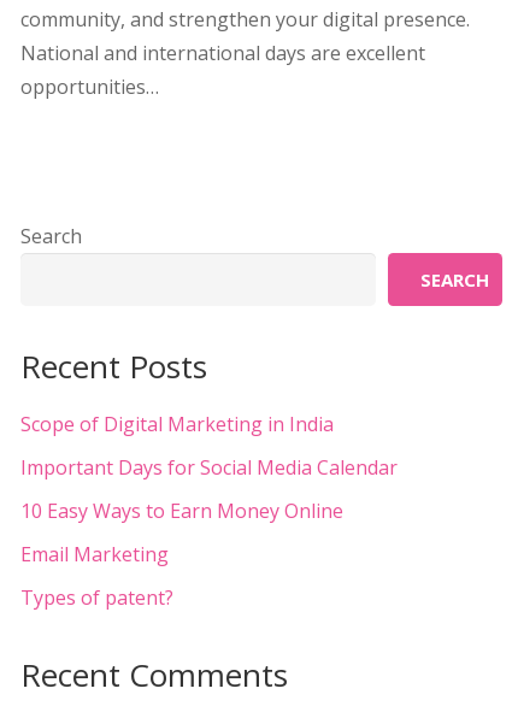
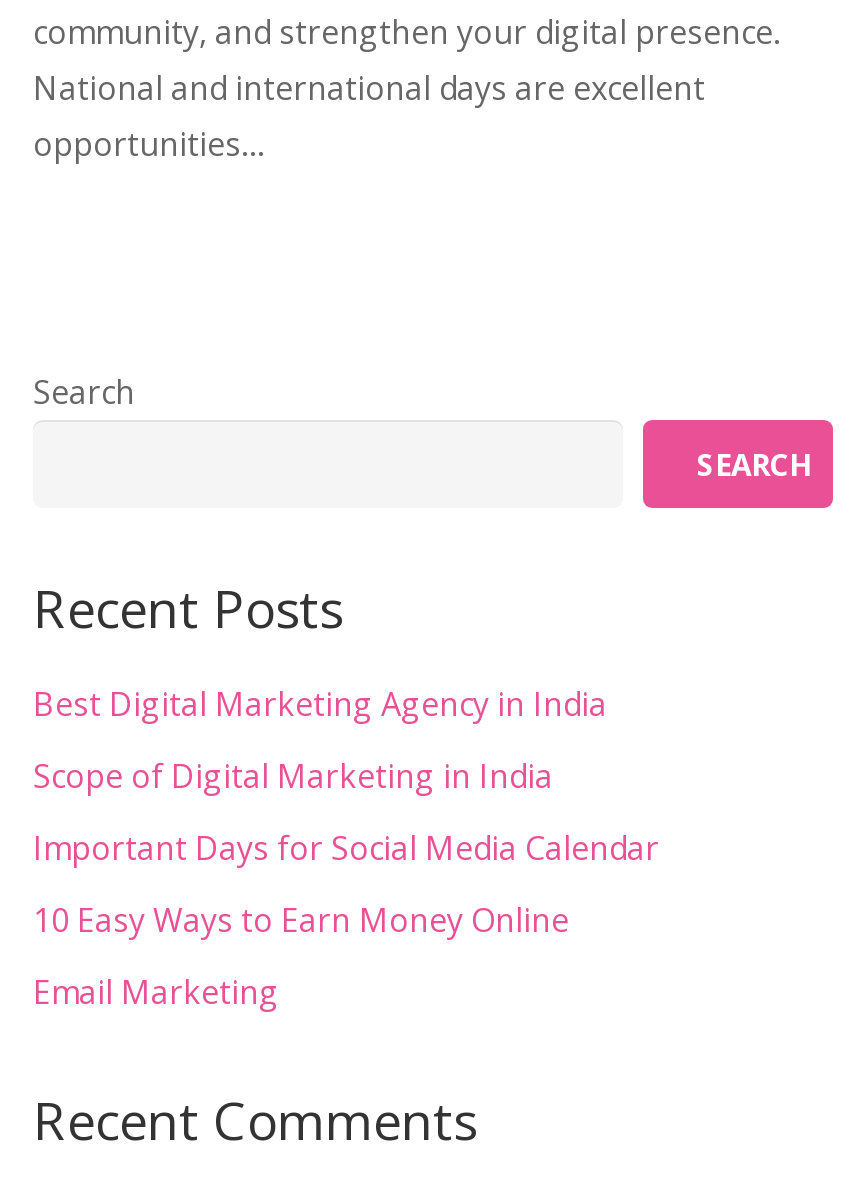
+ Best Digital Marketing Agency in India

moved down: Scope of Digital Marketing in India | Important Days for Social Media Calendar | 10 Easy Ways to Earn Money Online | Email Marketing

- Types of patent?
